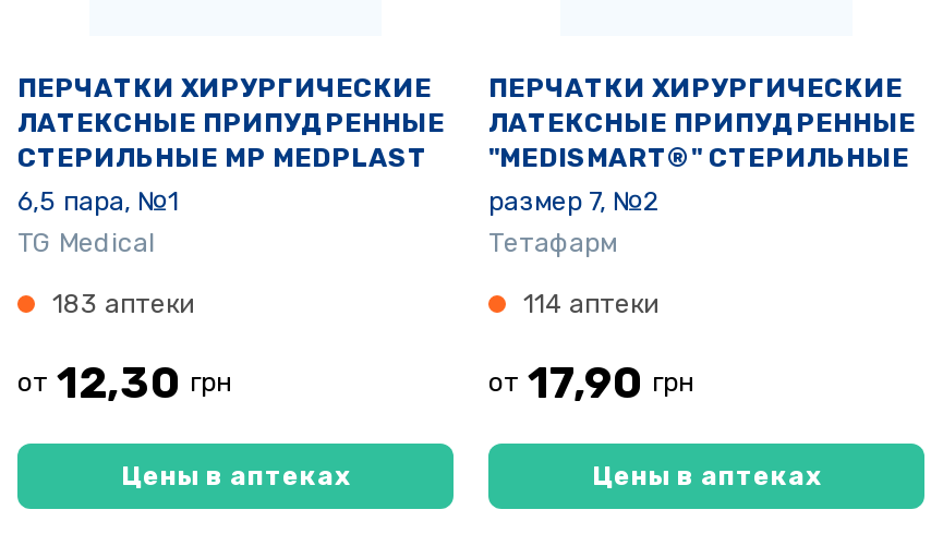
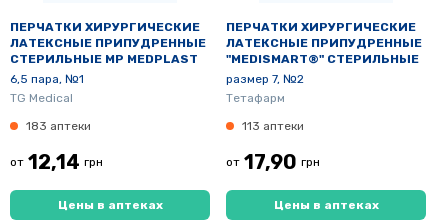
- 114 аптеки
+ 113 аптеки

- от 12,30 грн
+ от 12,14 грн
